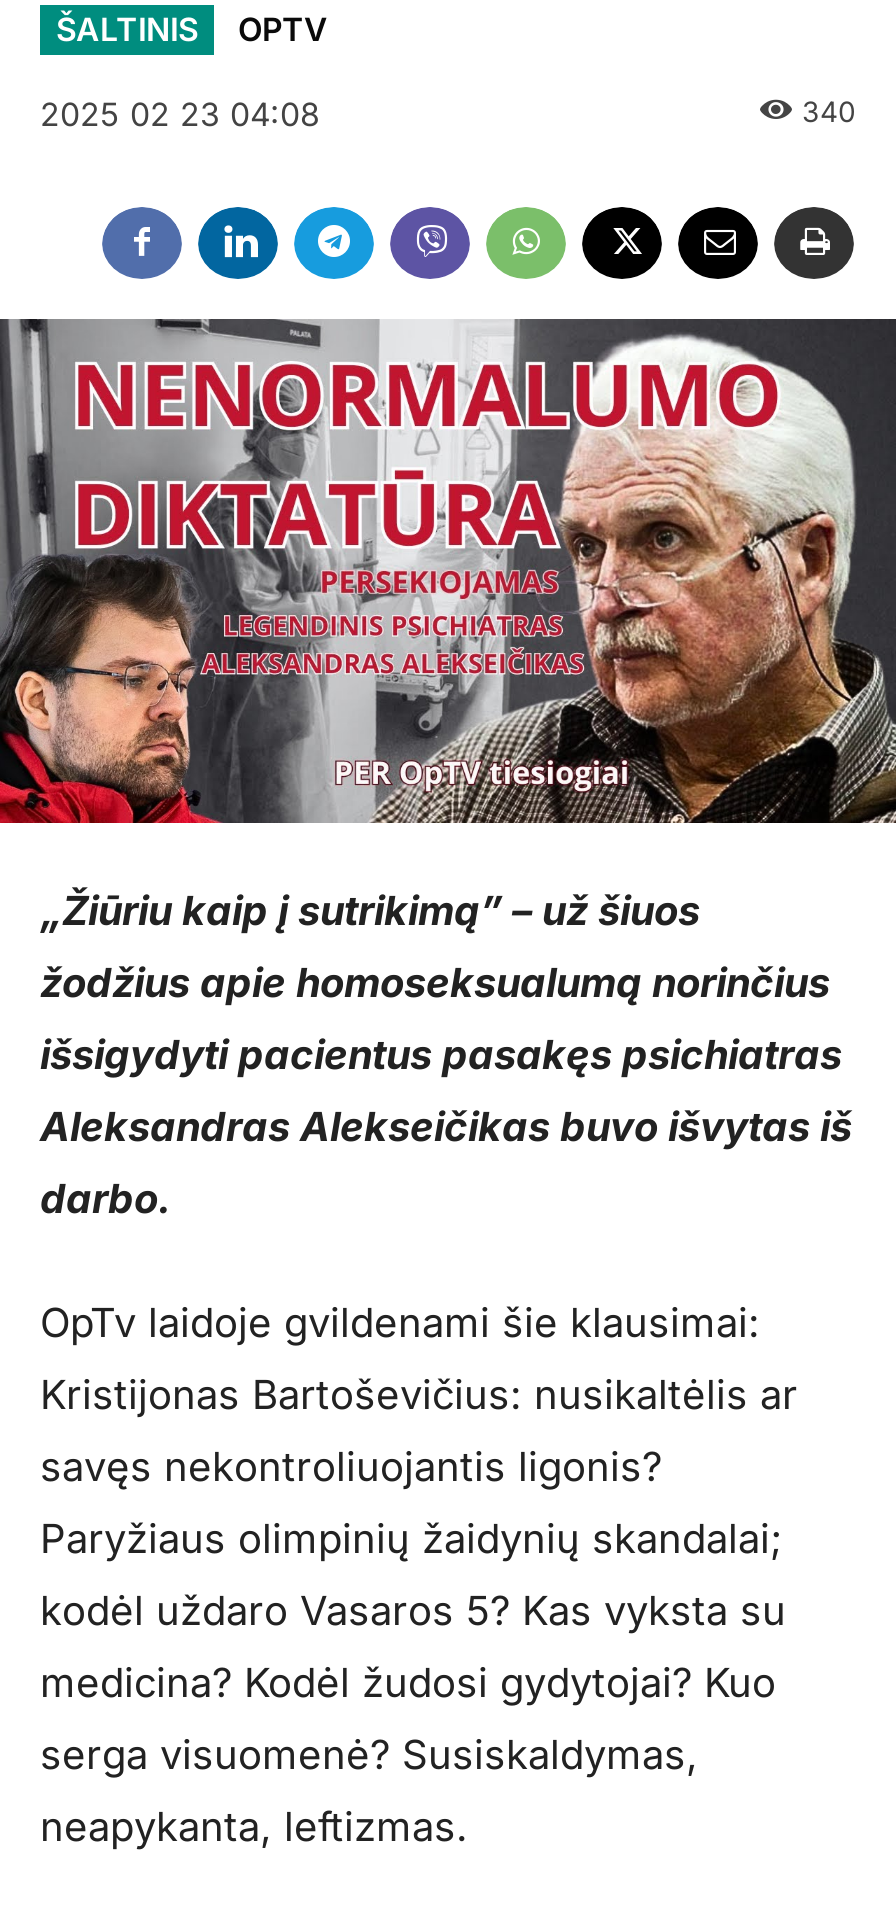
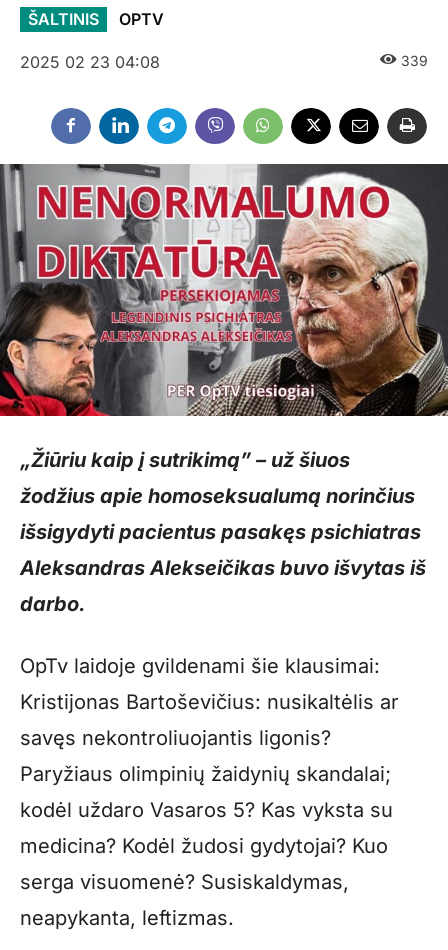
- 340
+ 339
